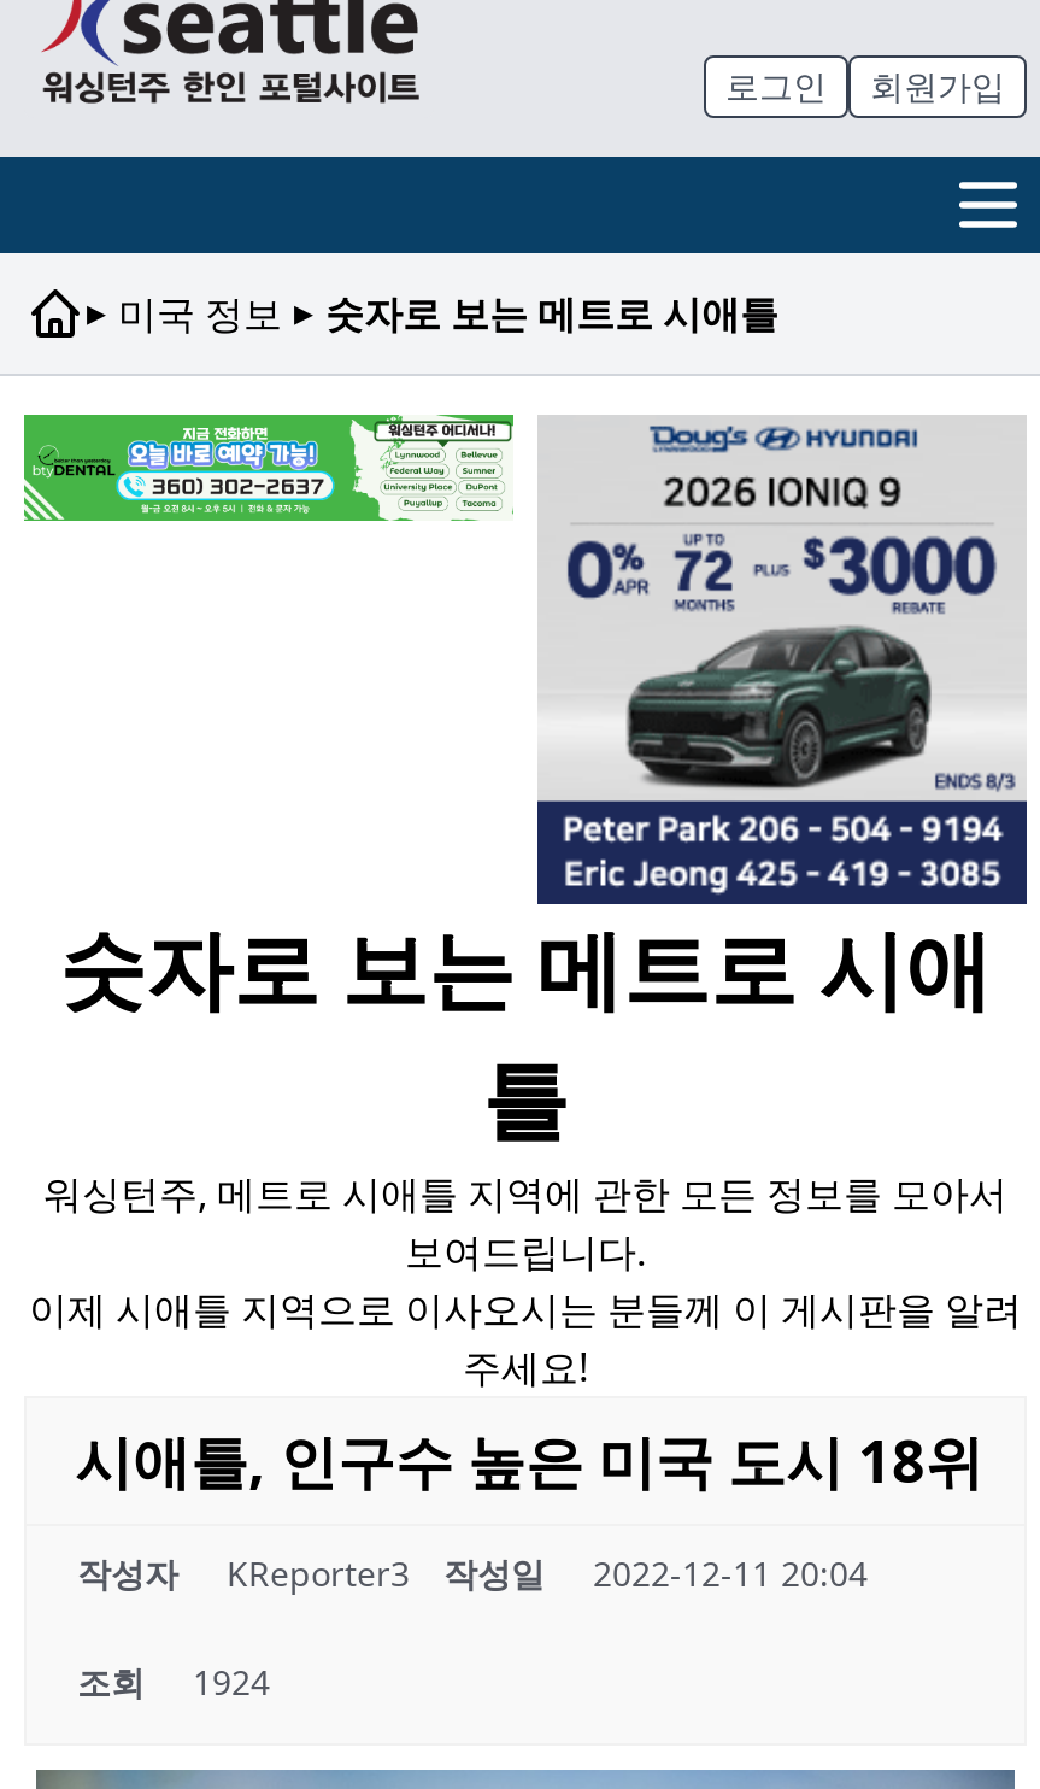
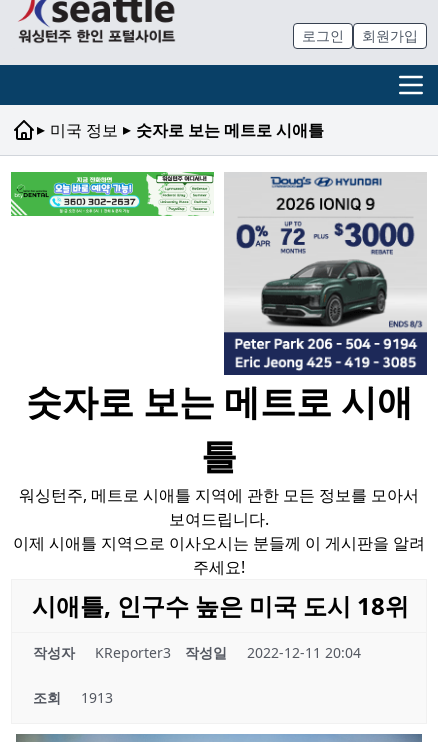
- 조회 1924
+ 조회 1913
